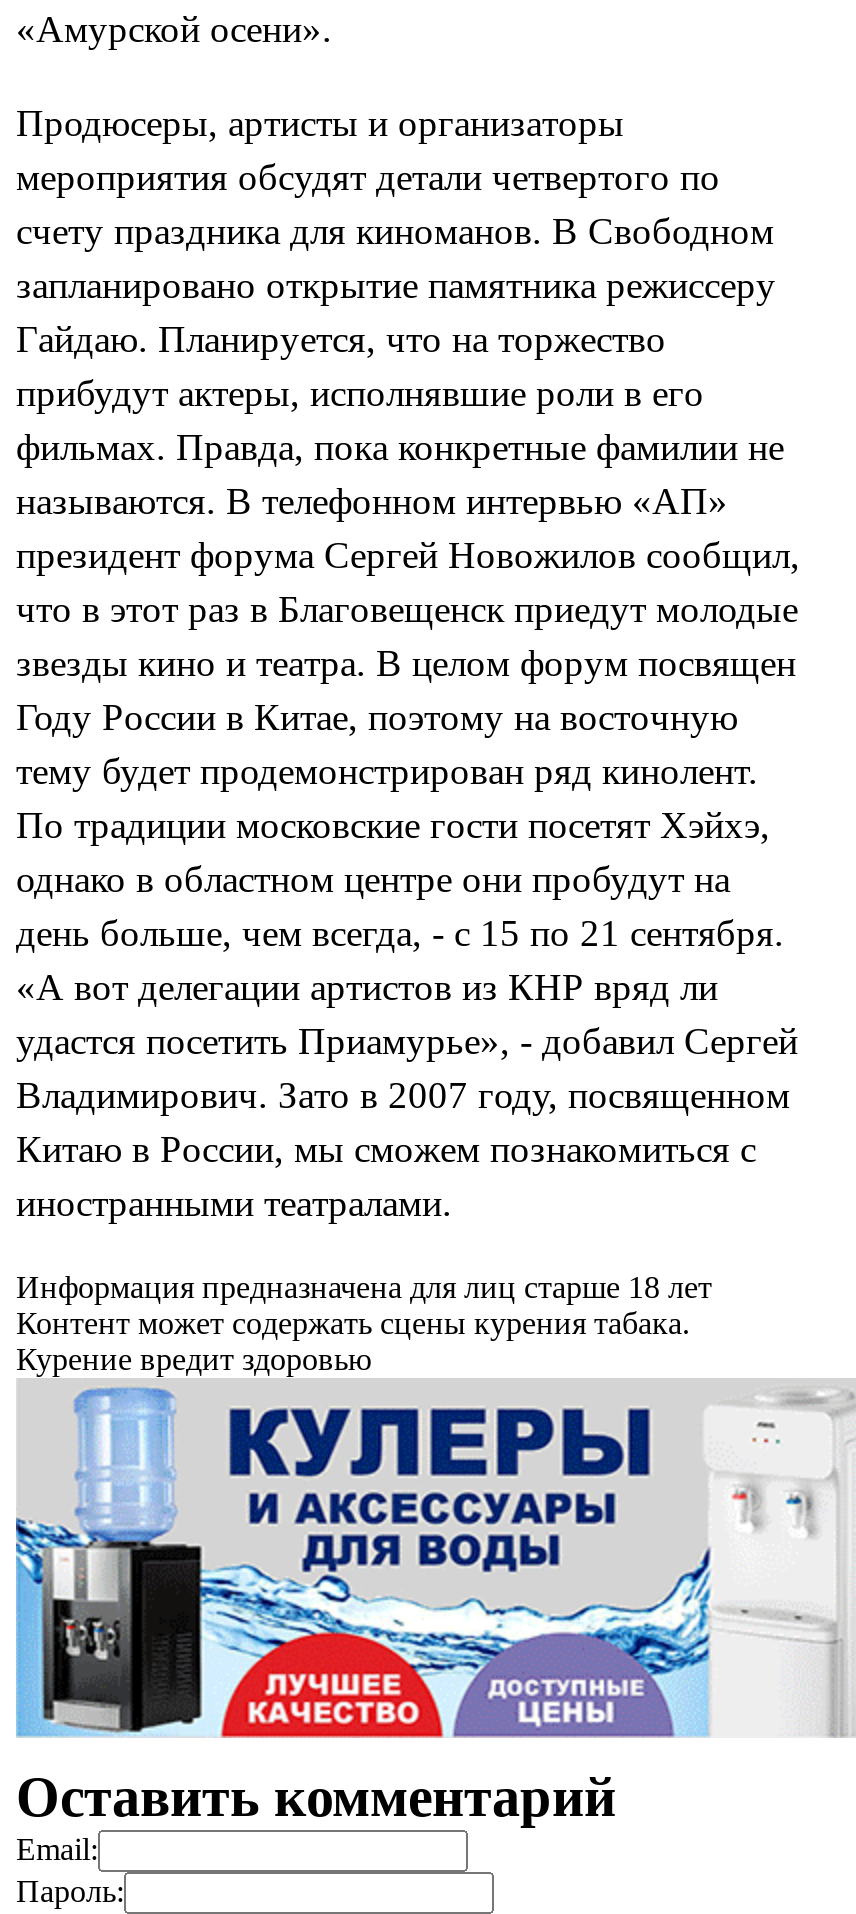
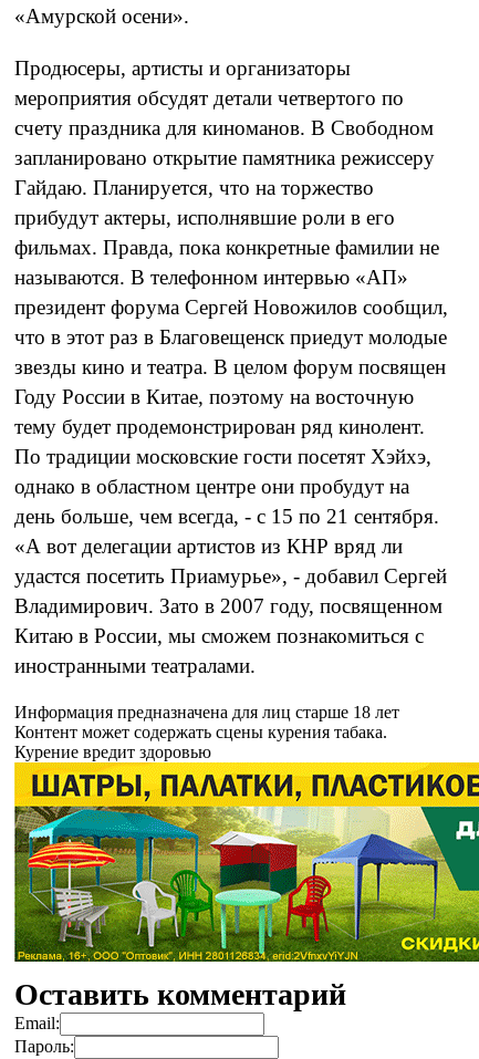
- [image]
+ [image]
